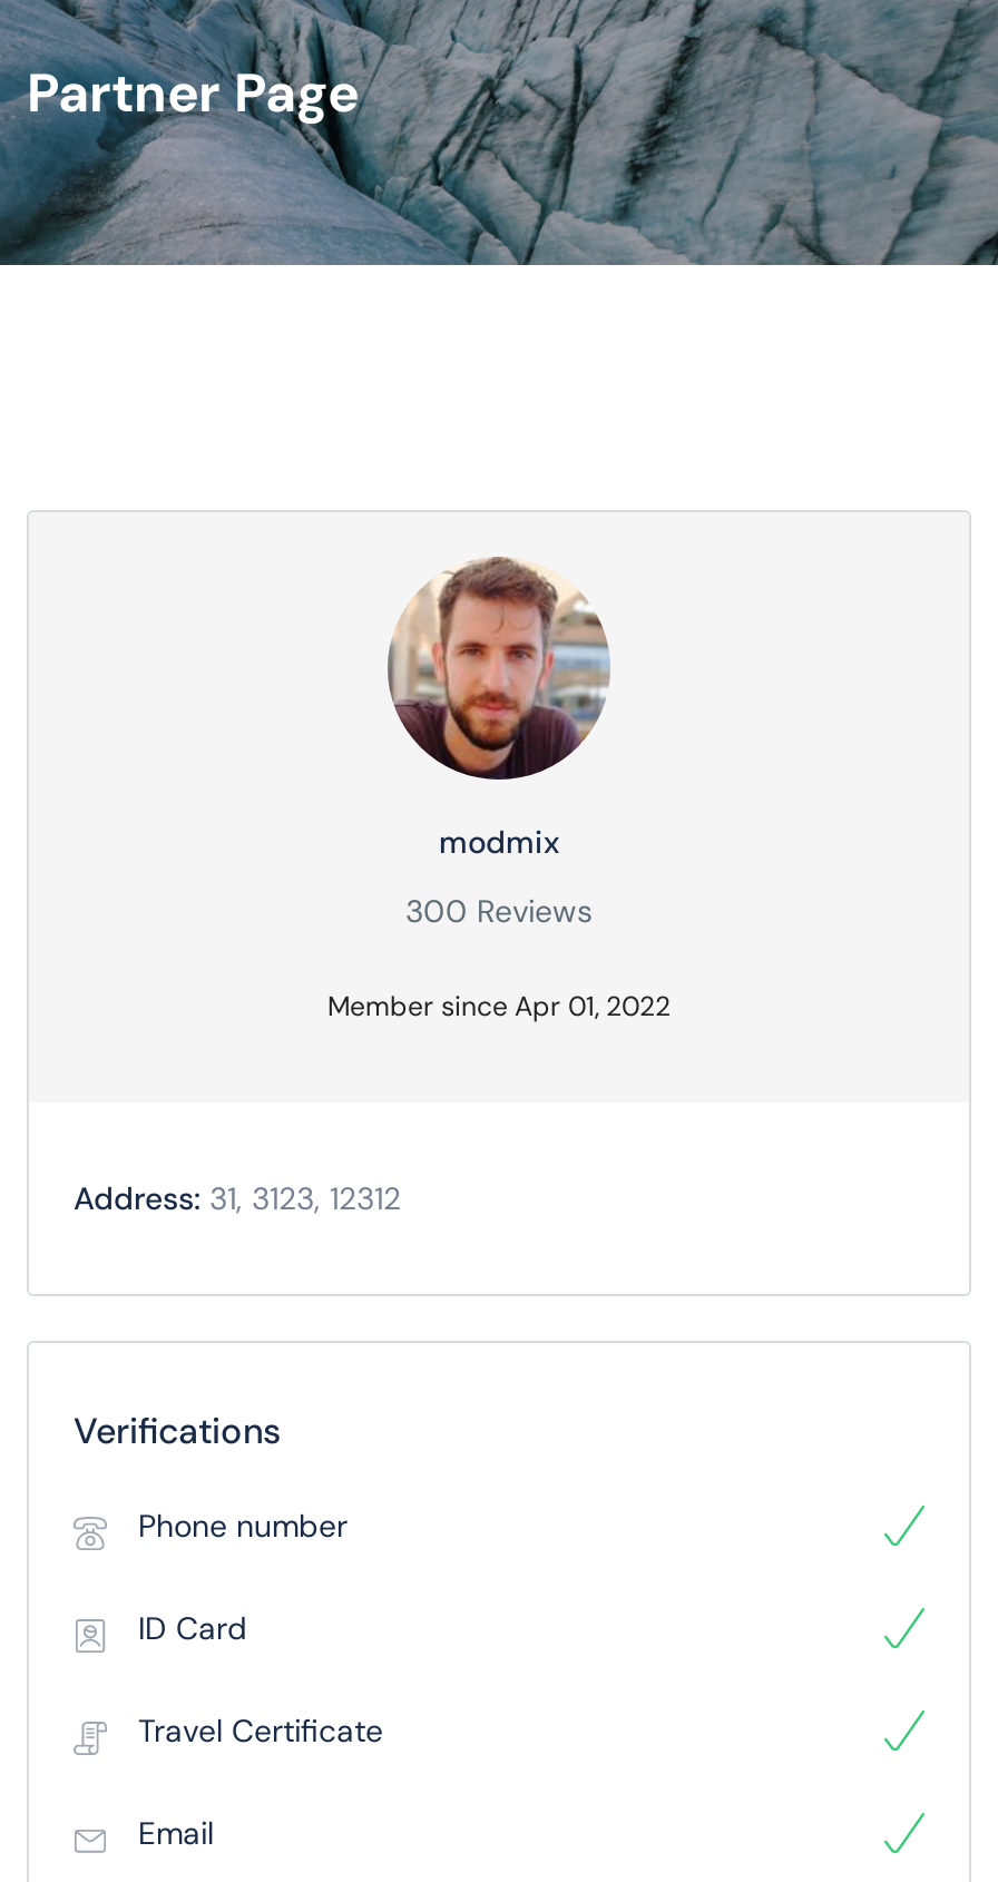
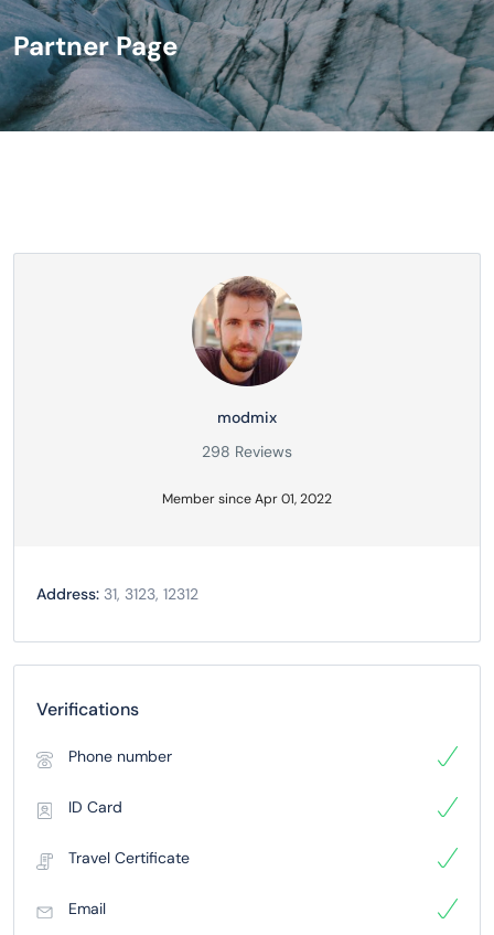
- 300 Reviews
+ 298 Reviews
